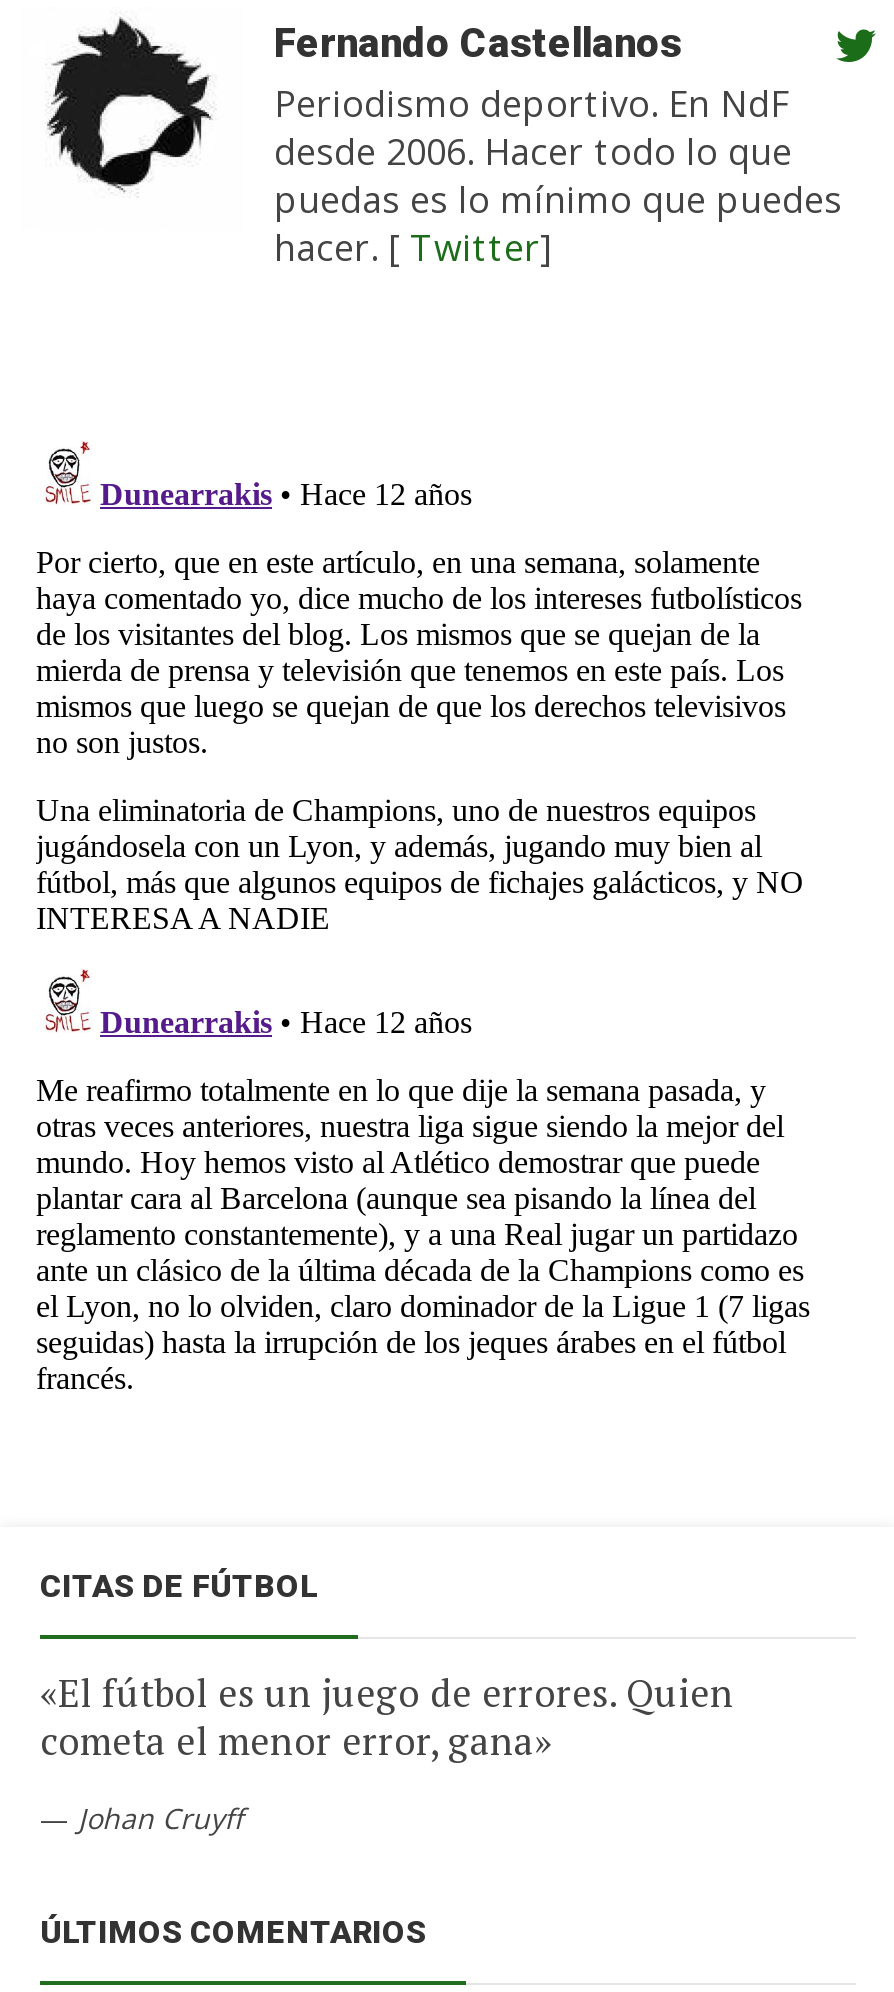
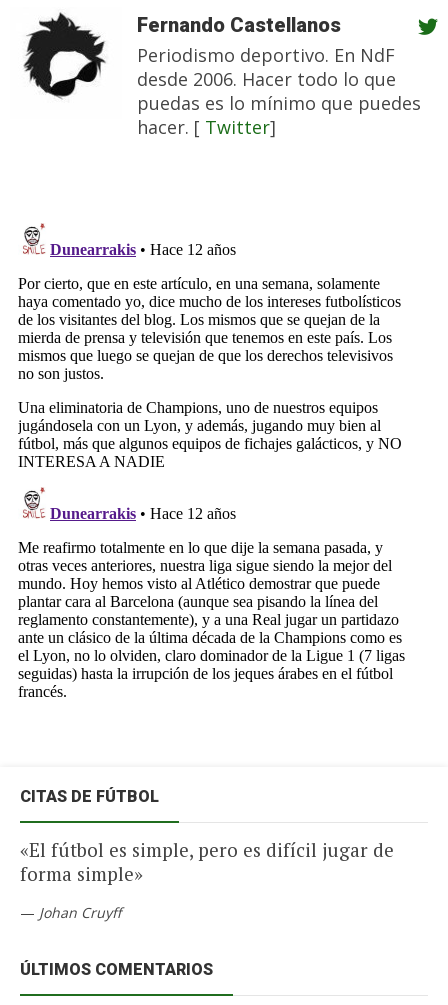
- «El fútbol es un juego de errores. Quien
- cometa el menor error, gana»
+ «El fútbol es simple, pero es difícil jugar de
+ forma simple»
